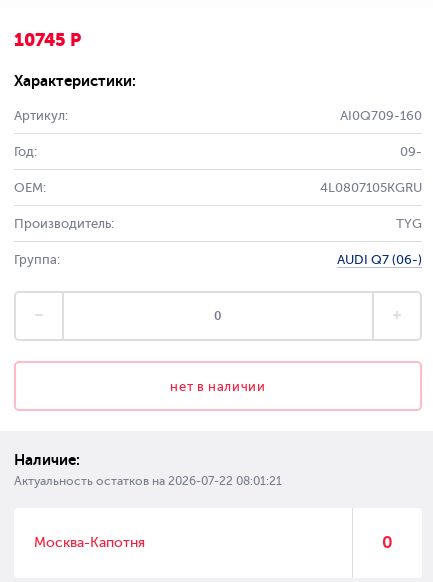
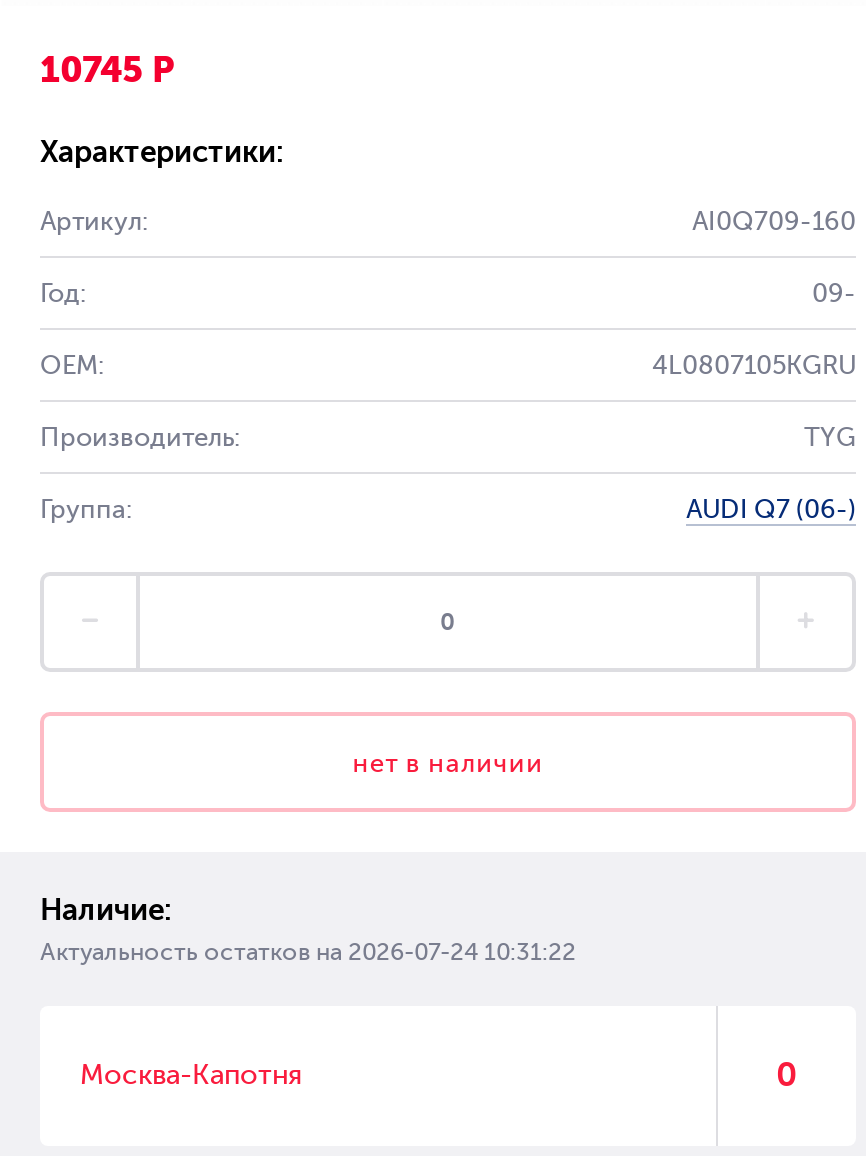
- Актуальность остатков на 2026-07-22 08:01:21
+ Актуальность остатков на 2026-07-24 10:31:22
